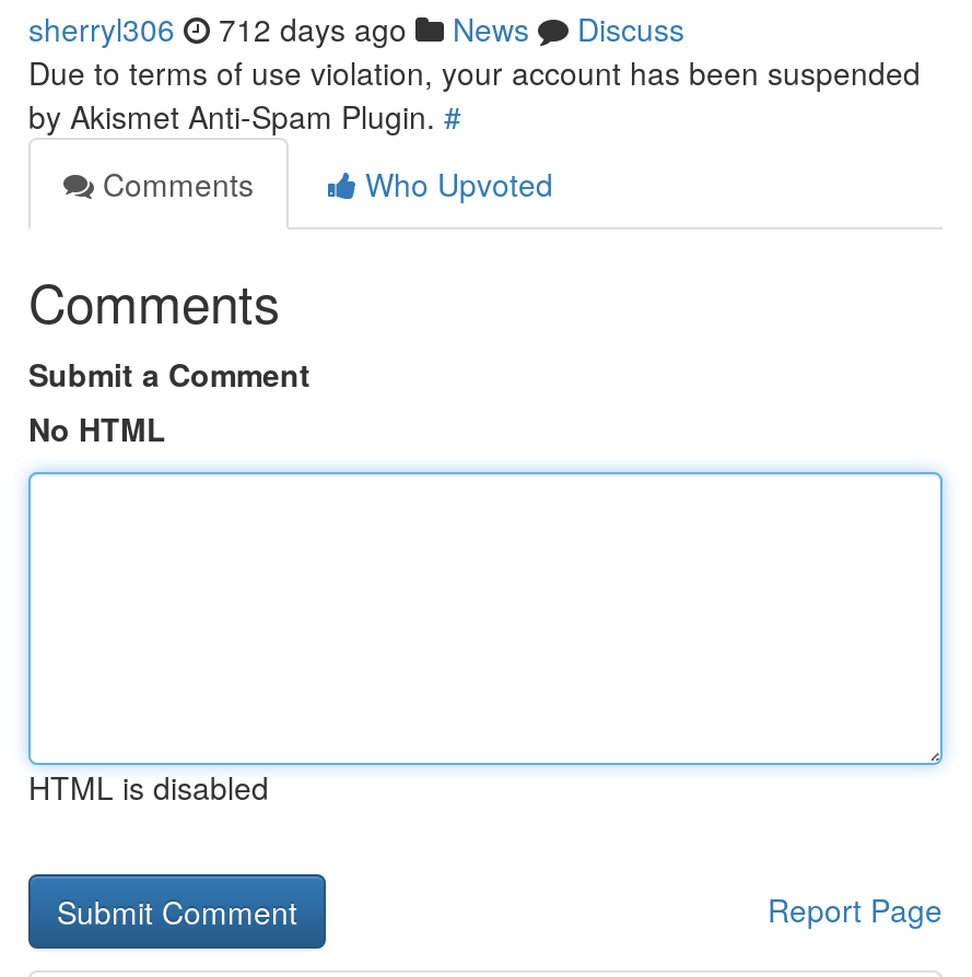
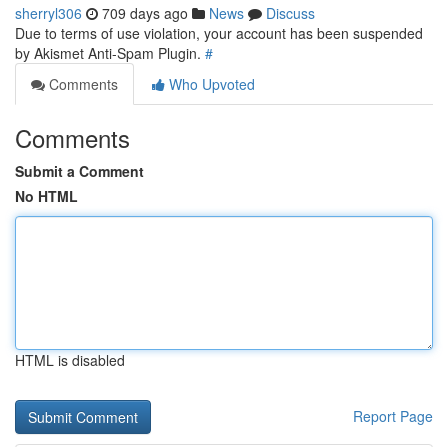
- sherryl306 712 days ago News Discuss
+ sherryl306 709 days ago News Discuss
